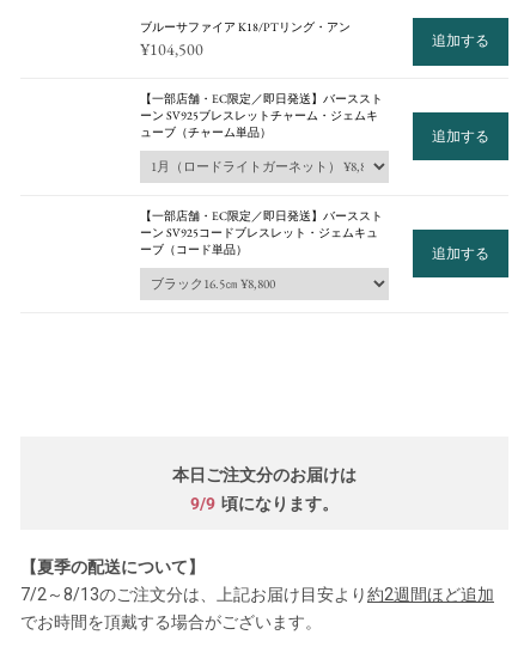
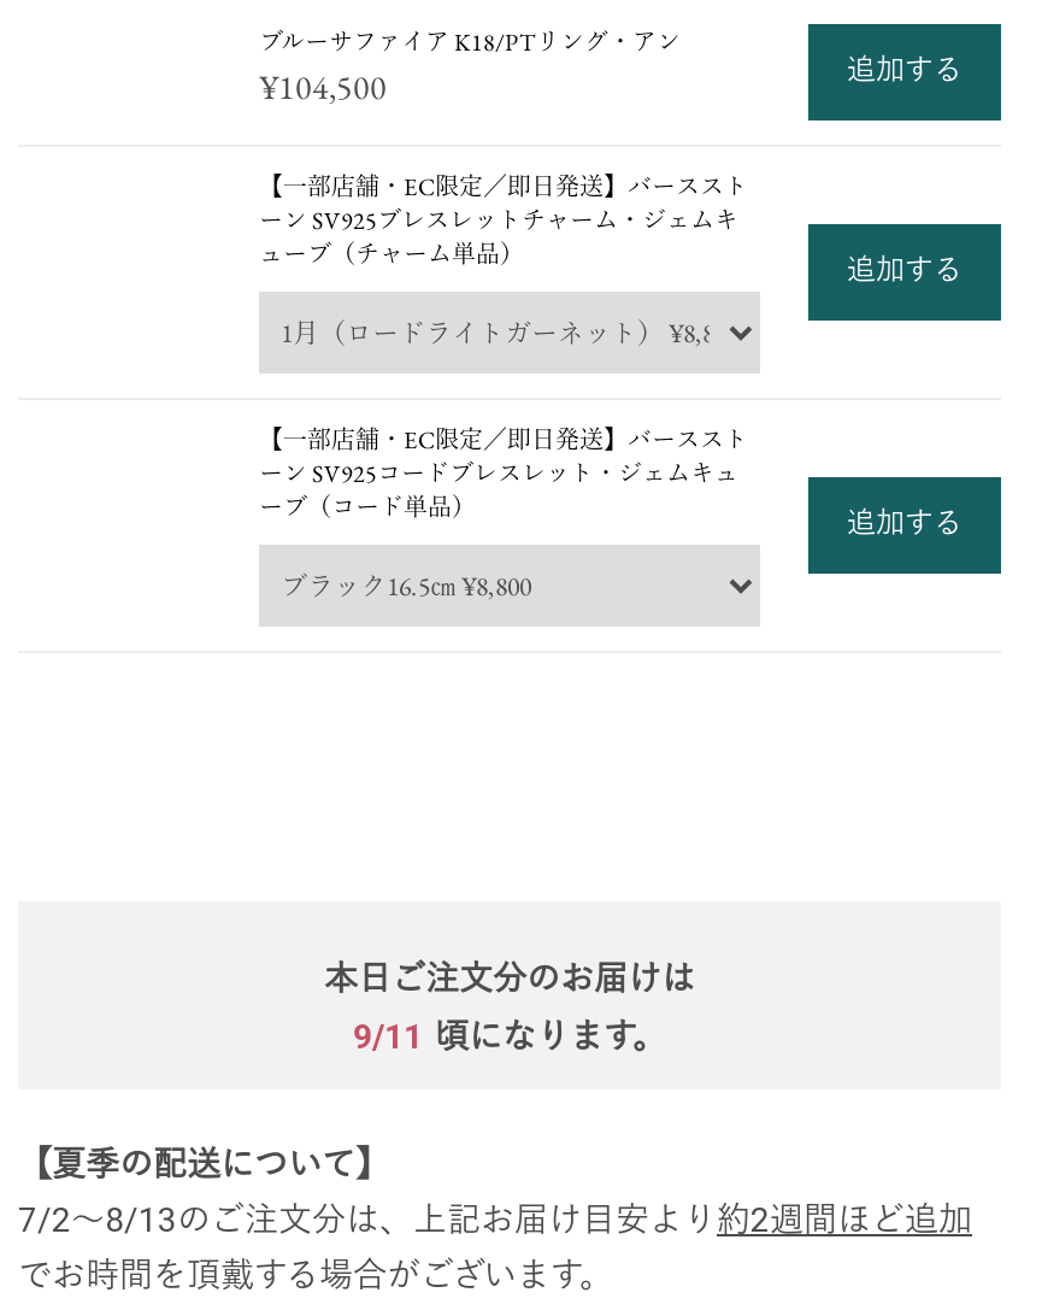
- 9/9 頃になります。
+ 9/11 頃になります。
